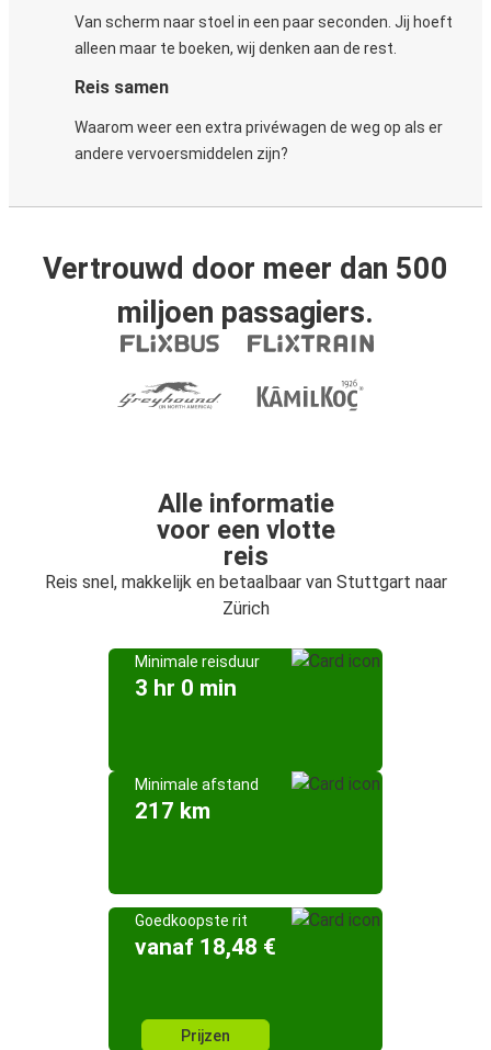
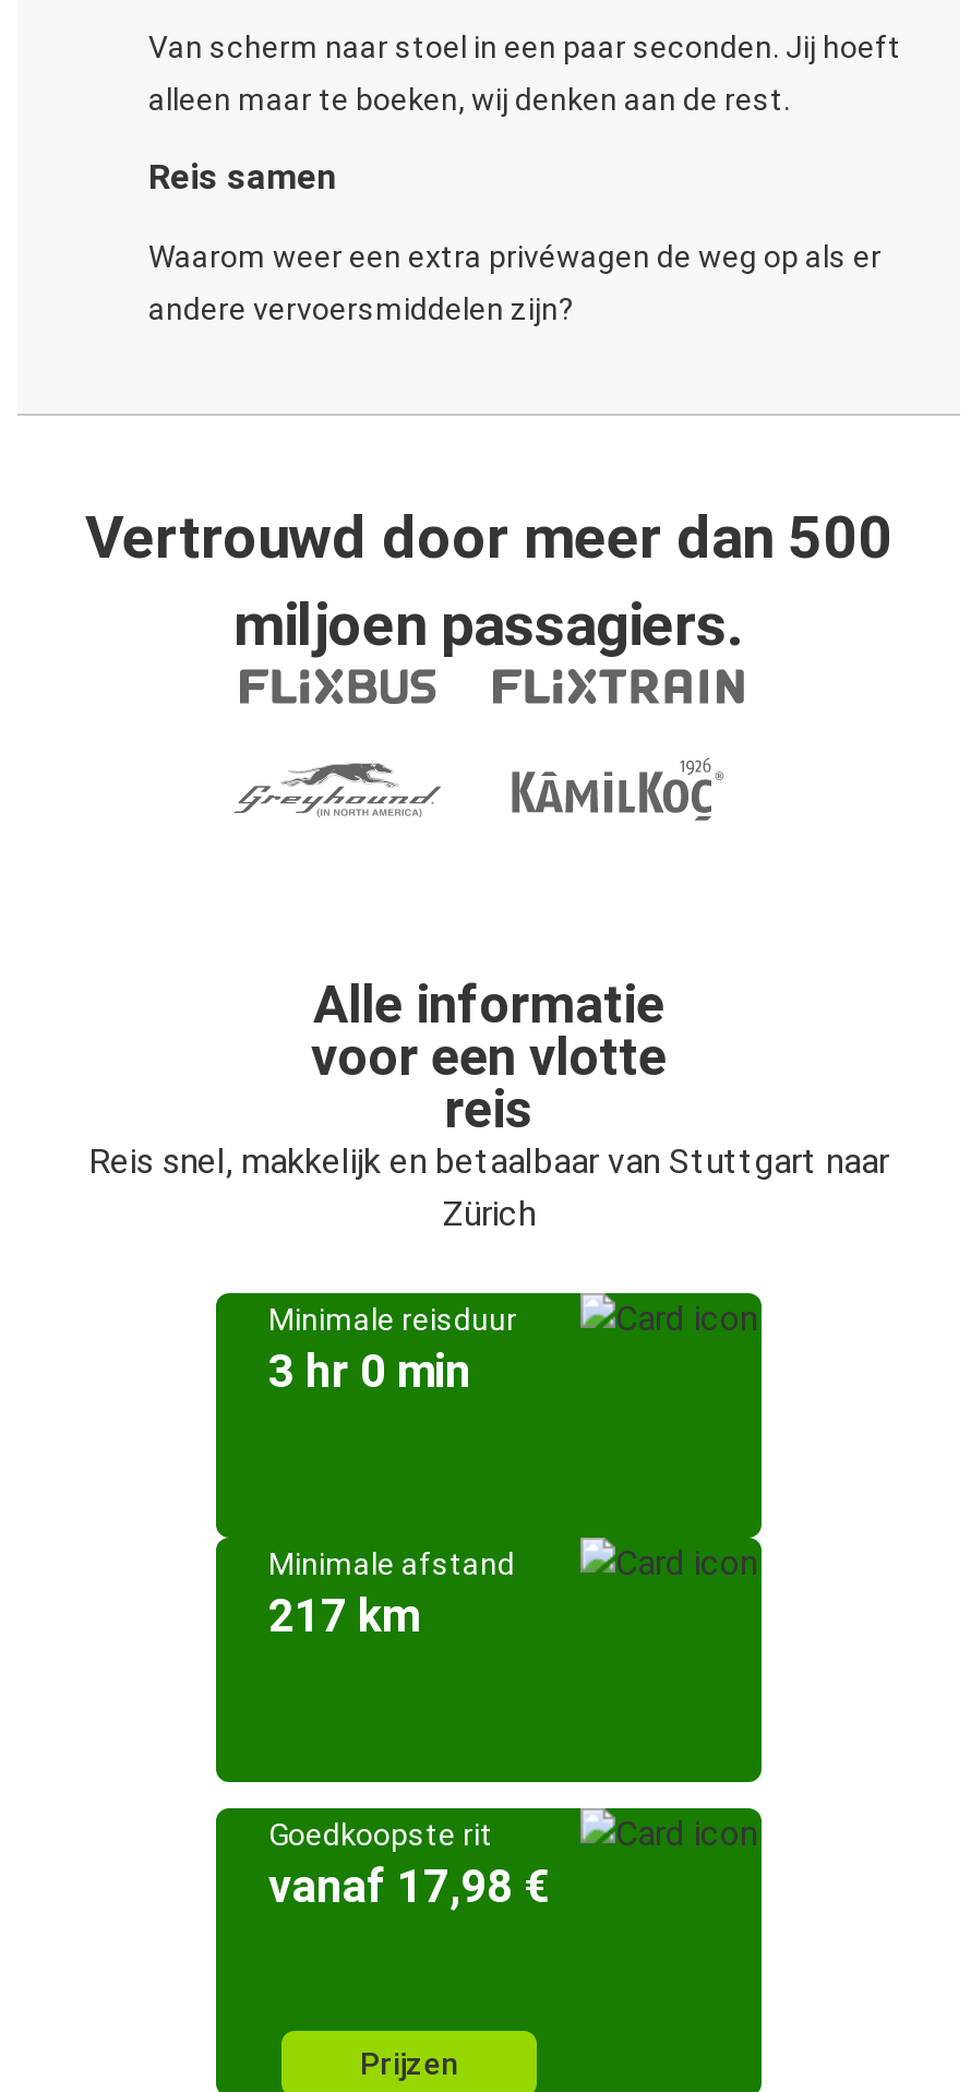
- vanaf 18,48 €
+ vanaf 17,98 €
